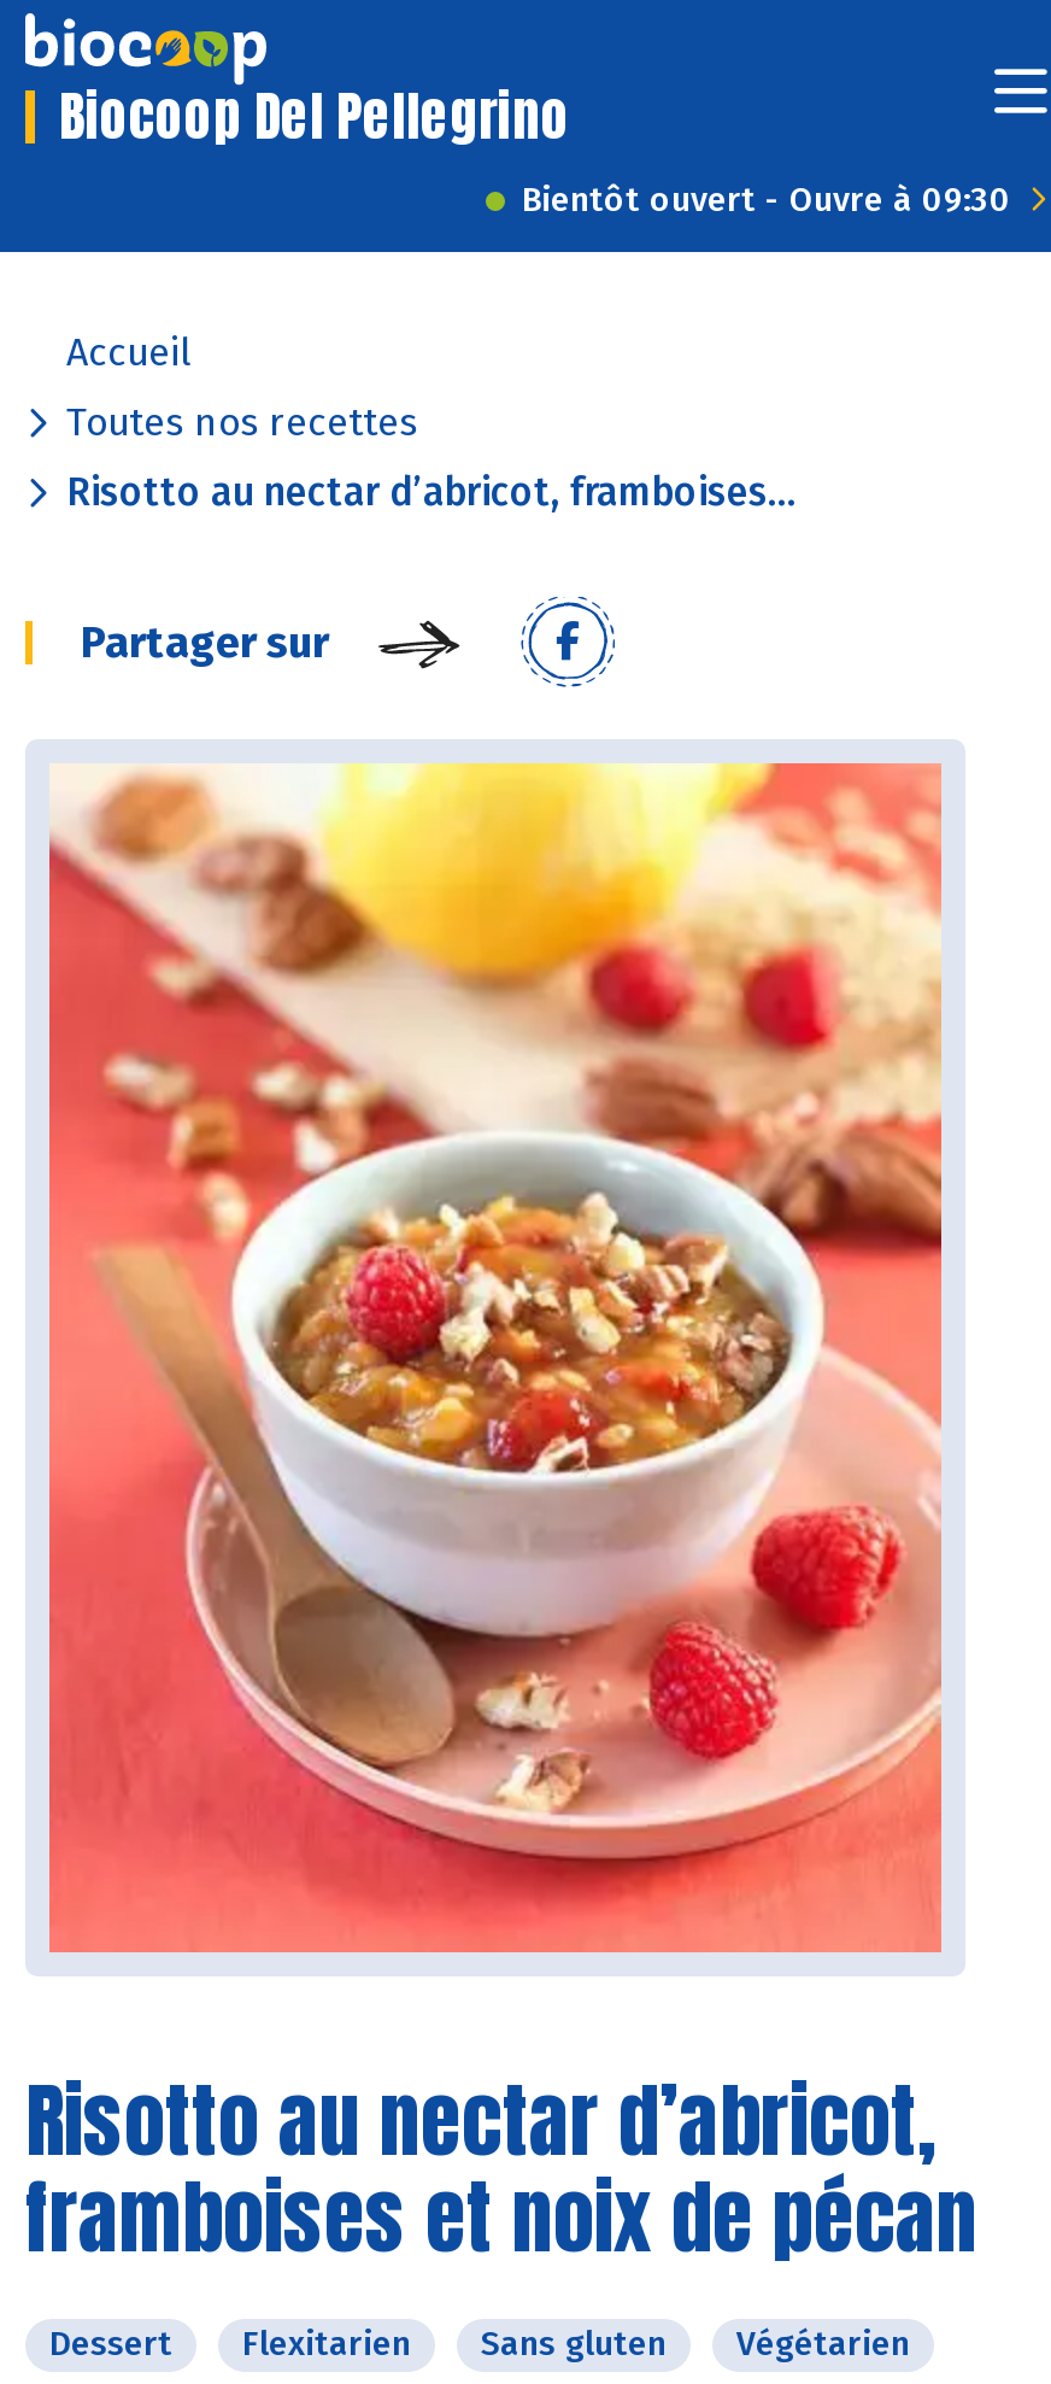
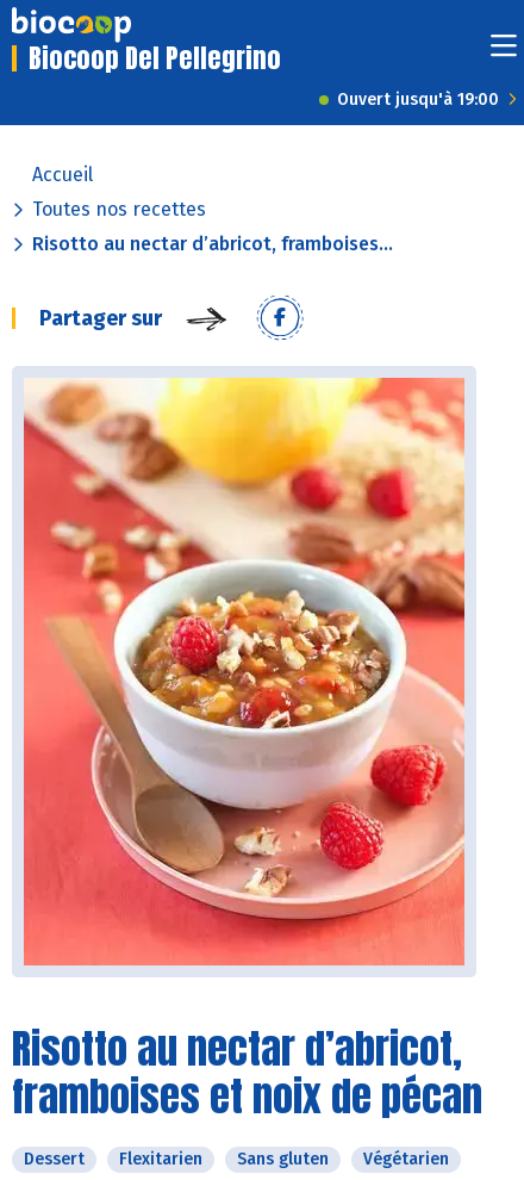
- Bientôt ouvert - Ouvre à 09:30
+ Ouvert jusqu'à 19:00
